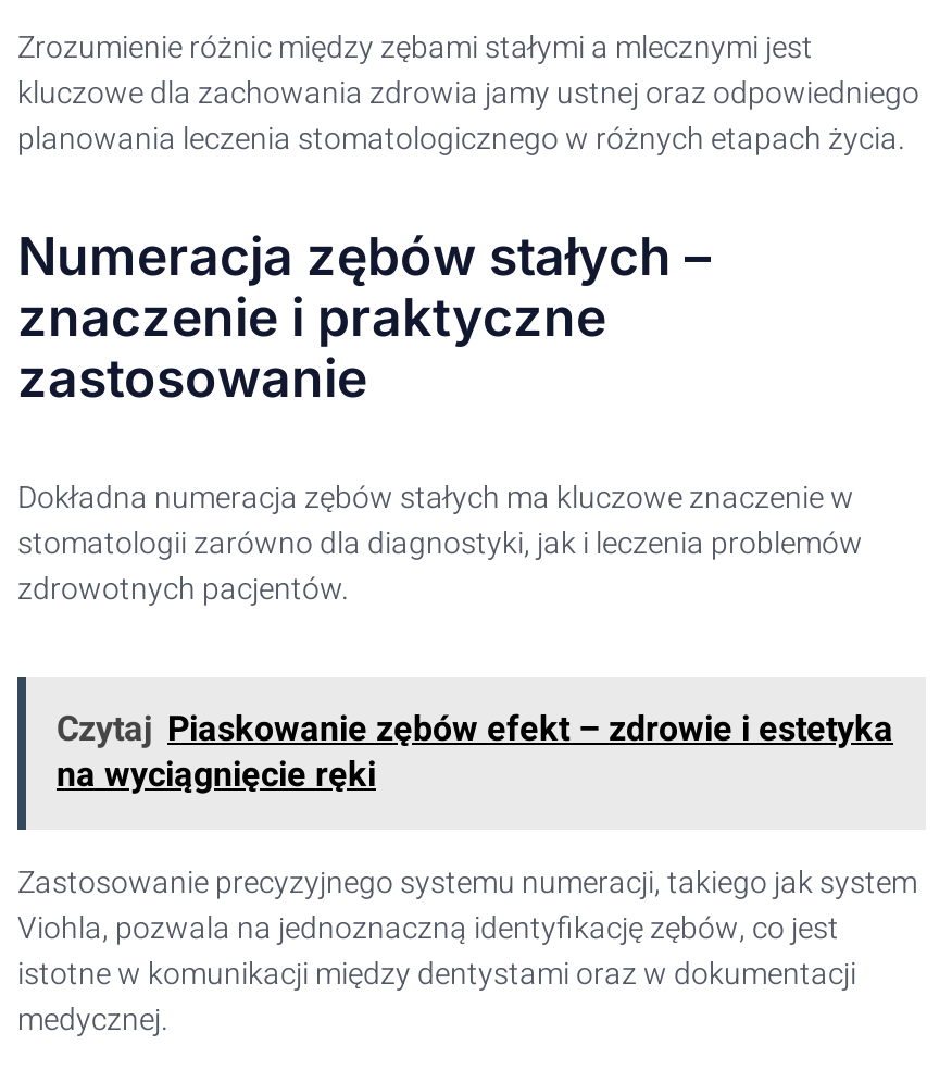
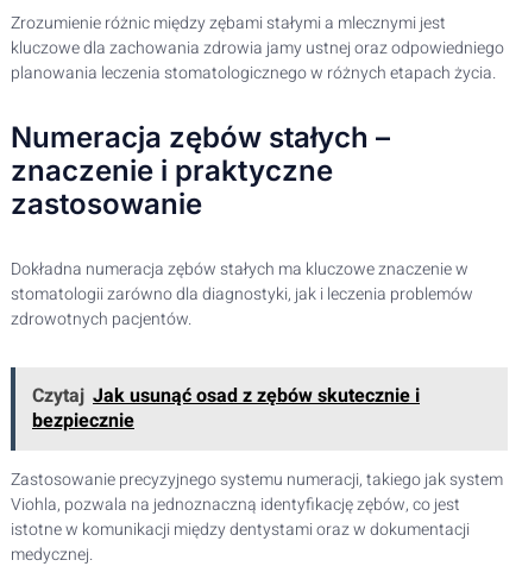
- Czytaj Piaskowanie zębów efekt – zdrowie i estetyka
- na wyciągnięcie ręki
+ Czytaj Jak usunąć osad z zębów skutecznie i
+ bezpiecznie
